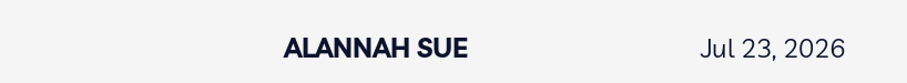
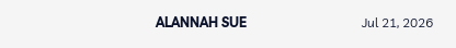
- Jul 23, 2026
+ Jul 21, 2026
